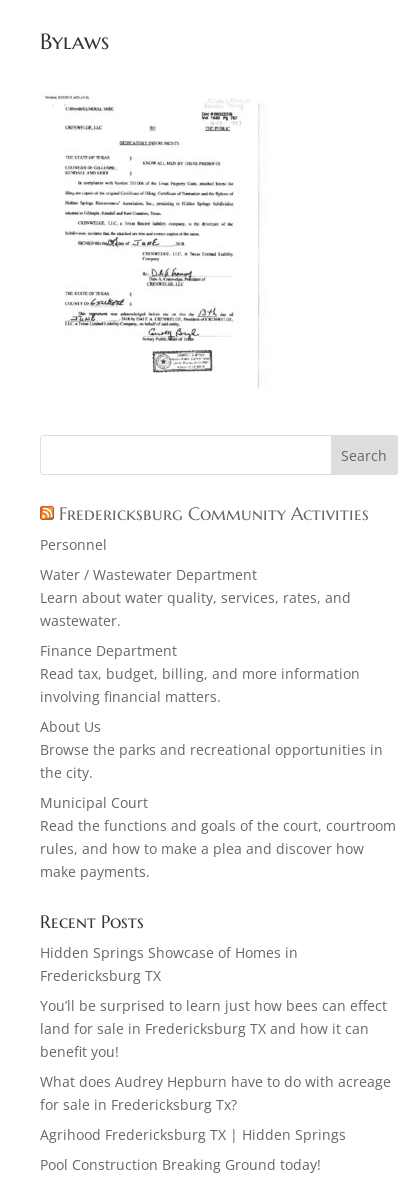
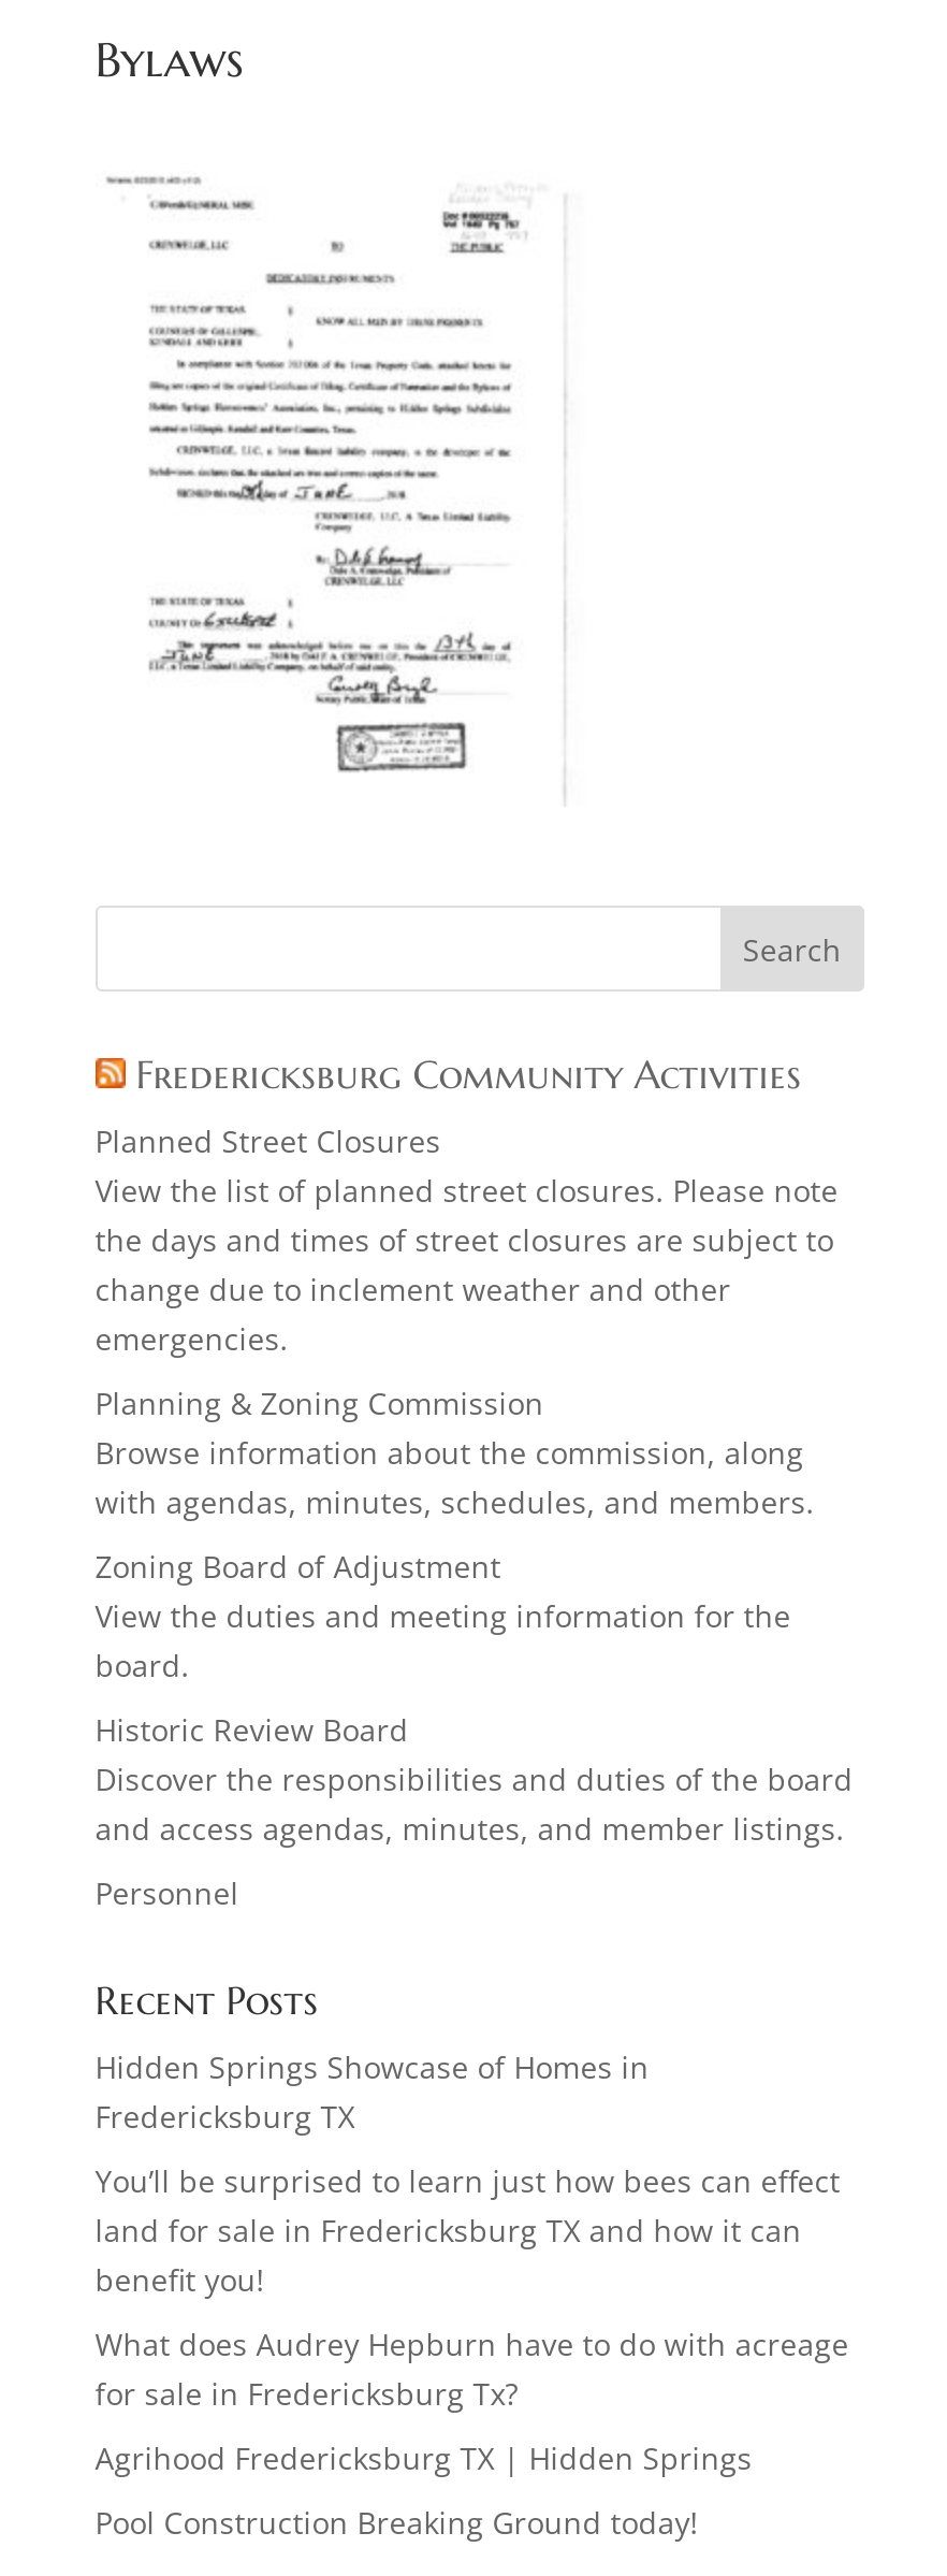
+ Planned Street Closures
+ View the list of planned street closures. Please note
+ the days and times of street closures are subject to
+ change due to inclement weather and other
+ emergencies.
+ Planning & Zoning Commission
+ Browse information about the commission, along
+ with agendas, minutes, schedules, and members.
+ Zoning Board of Adjustment
+ View the duties and meeting information for the
+ board.
+ Historic Review Board
+ Discover the responsibilities and duties of the board
+ and access agendas, minutes, and member listings.

moved down: Personnel

- Water / Wastewater Department
- Learn about water quality, services, rates, and
- wastewater.
- Finance Department
- Read tax, budget, billing, and more information
- involving financial matters.
- About Us
- Browse the parks and recreational opportunities in
- the city.
- Municipal Court
- Read the functions and goals of the court, courtroom
- rules, and how to make a plea and discover how
- make payments.
